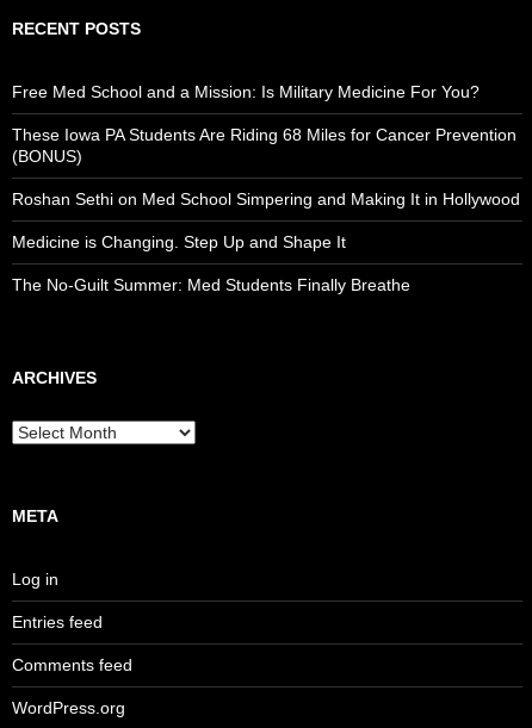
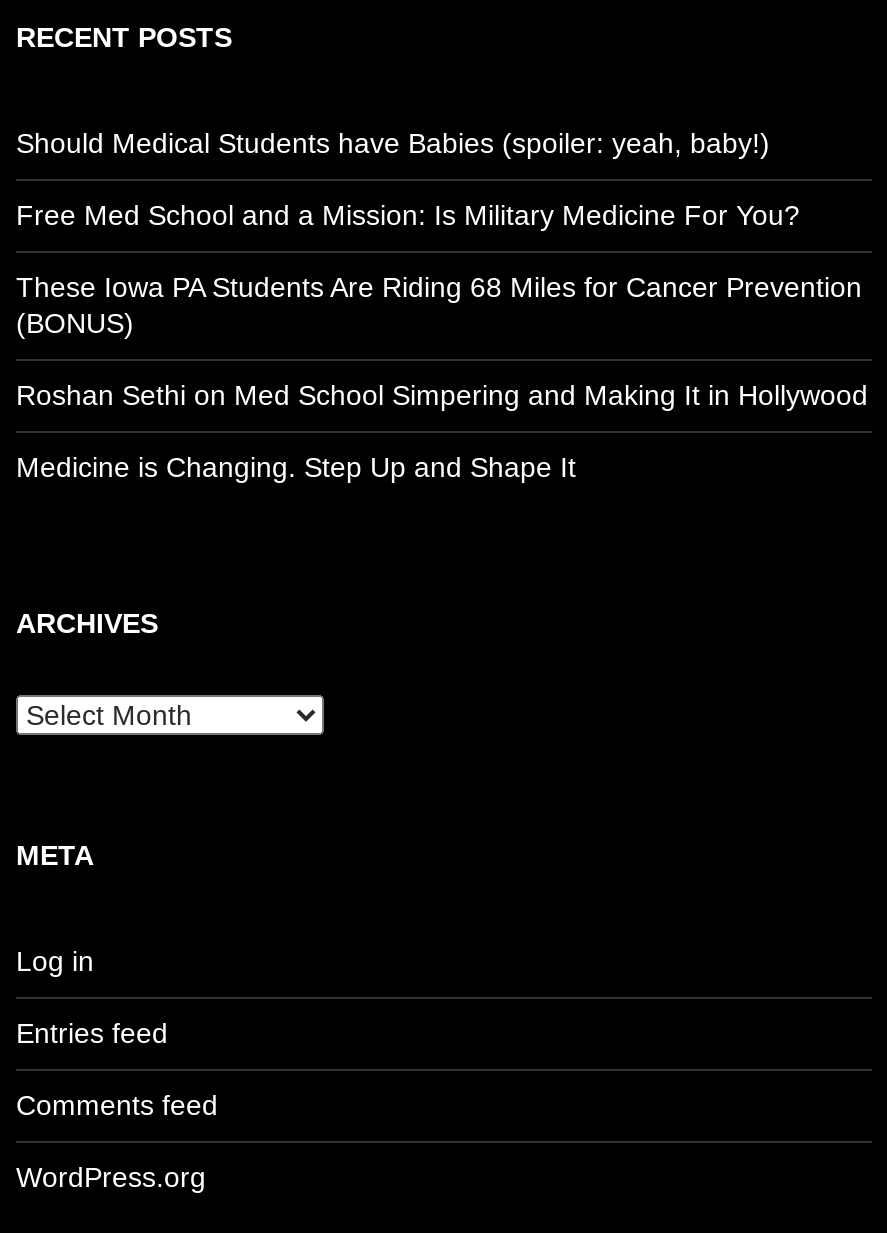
+ Should Medical Students have Babies (spoiler: yeah, baby!)

moved down: Free Med School and a Mission: Is Military Medicine For You? | These Iowa PA Students Are Riding 68 Miles for Cancer Prevention | (BONUS) | Roshan Sethi on Med School Simpering and Making It in Hollywood | Medicine is Changing. Step Up and Shape It

- The No-Guilt Summer: Med Students Finally Breathe
